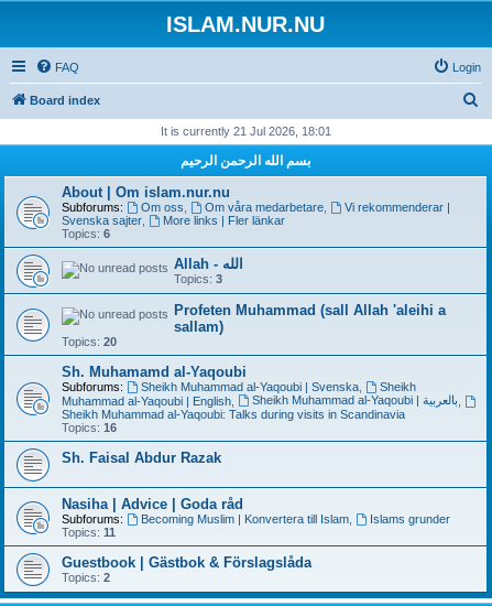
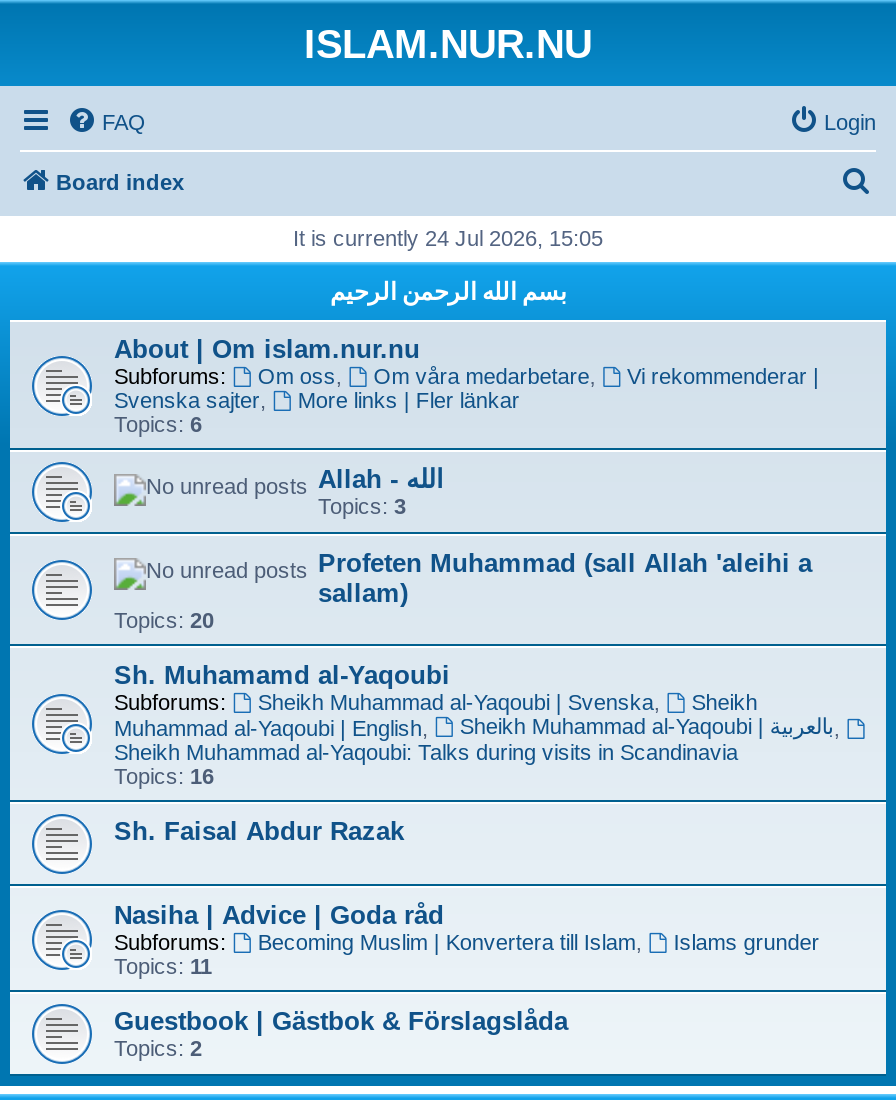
- It is currently 21 Jul 2026, 18:01
+ It is currently 24 Jul 2026, 15:05
